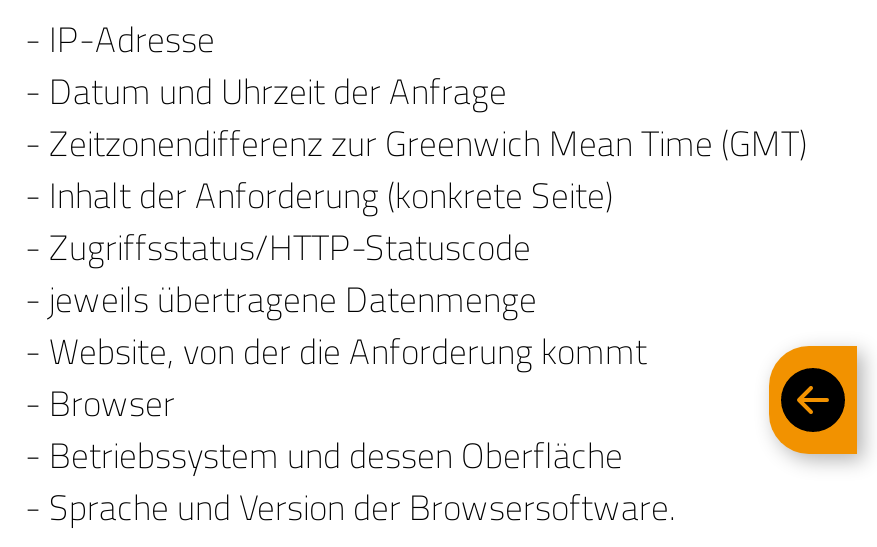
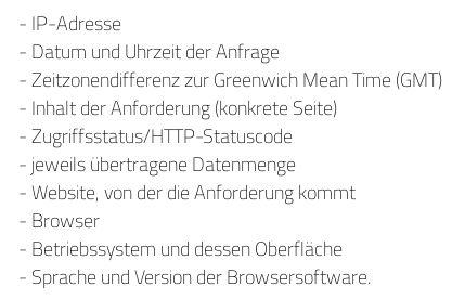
- [image]
